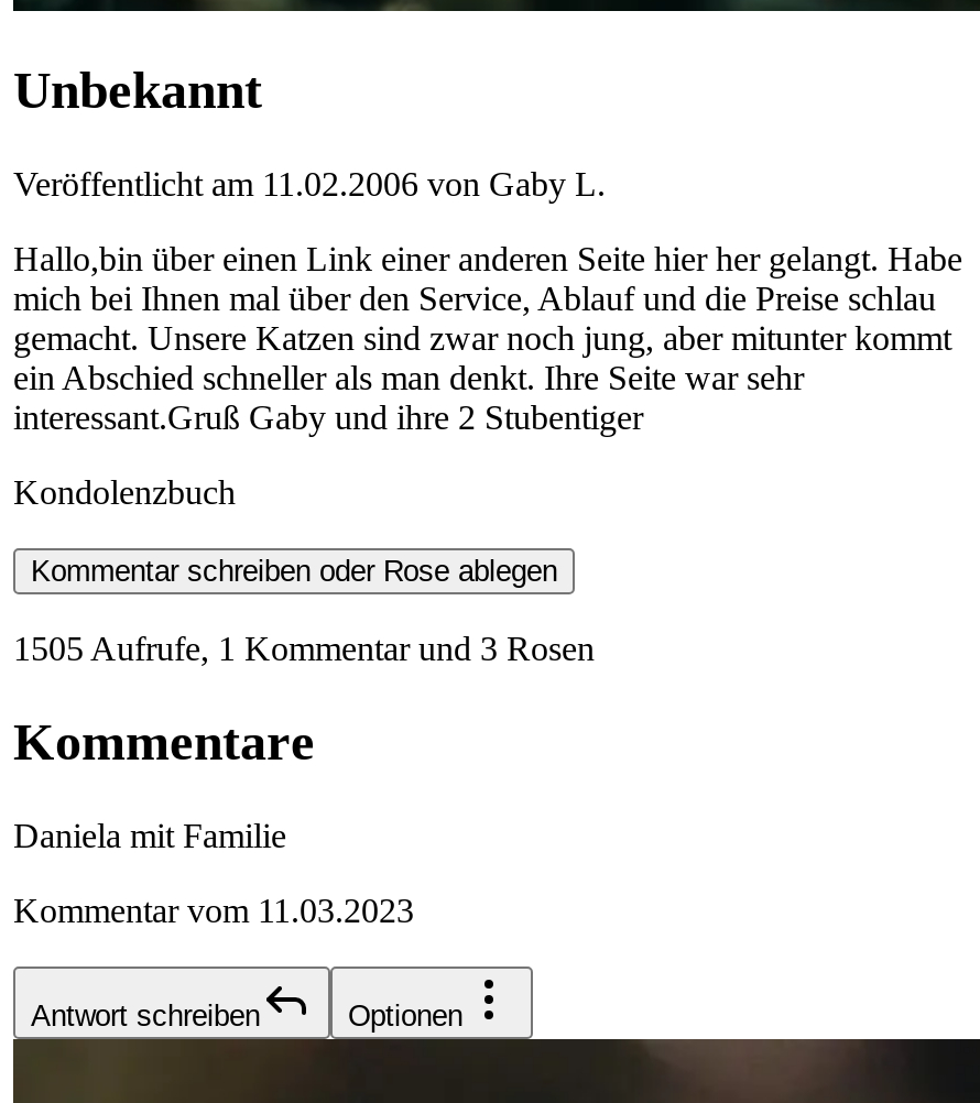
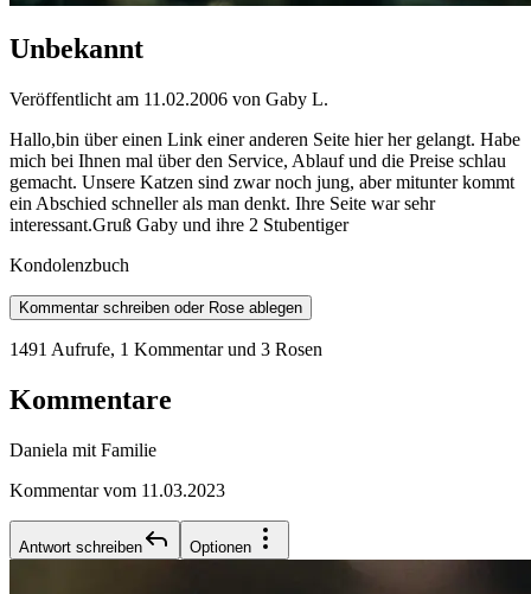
- 1505 Aufrufe, 1 Kommentar und 3 Rosen
+ 1491 Aufrufe, 1 Kommentar und 3 Rosen
